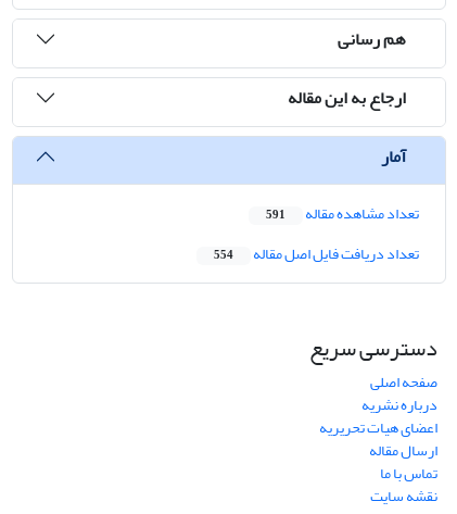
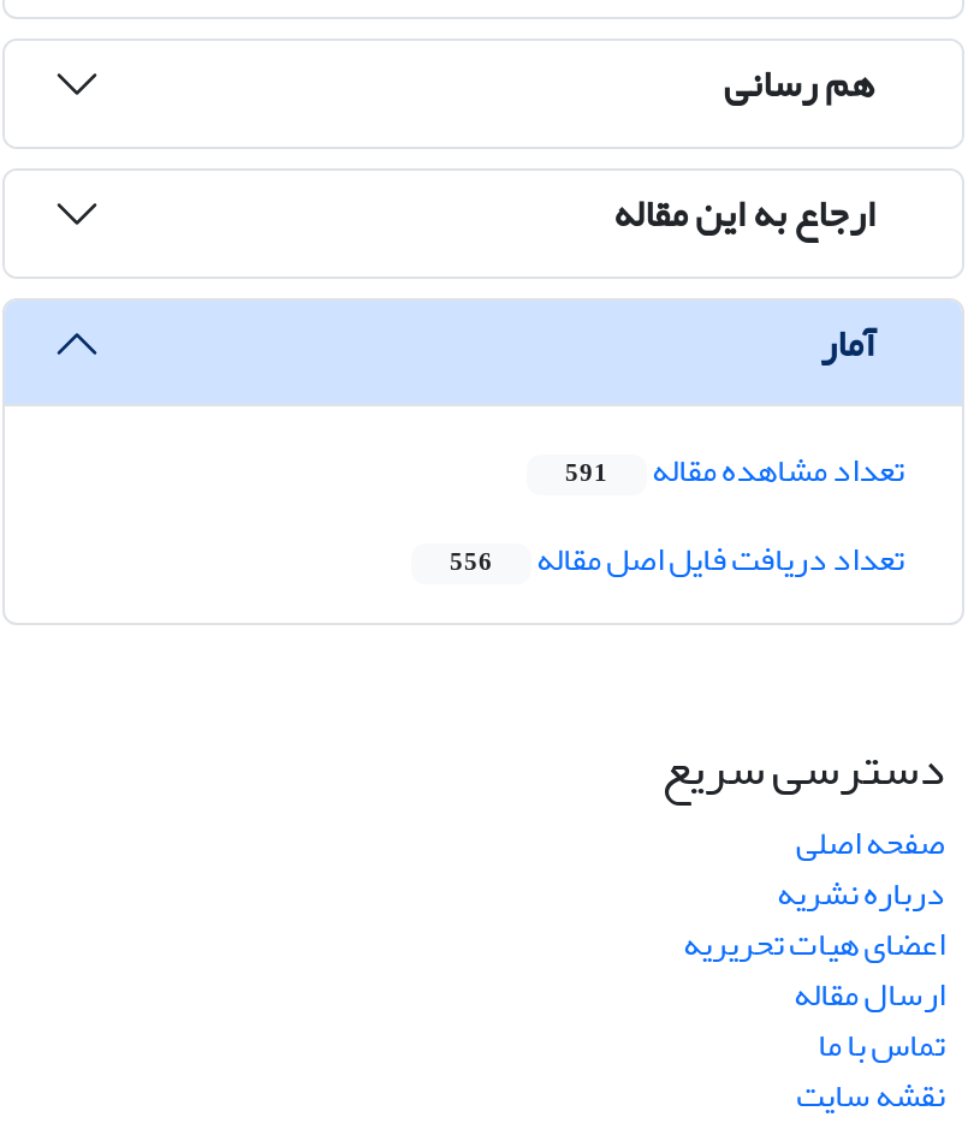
- تعداد دریافت فایل اصل مقاله 554
+ تعداد دریافت فایل اصل مقاله 556
